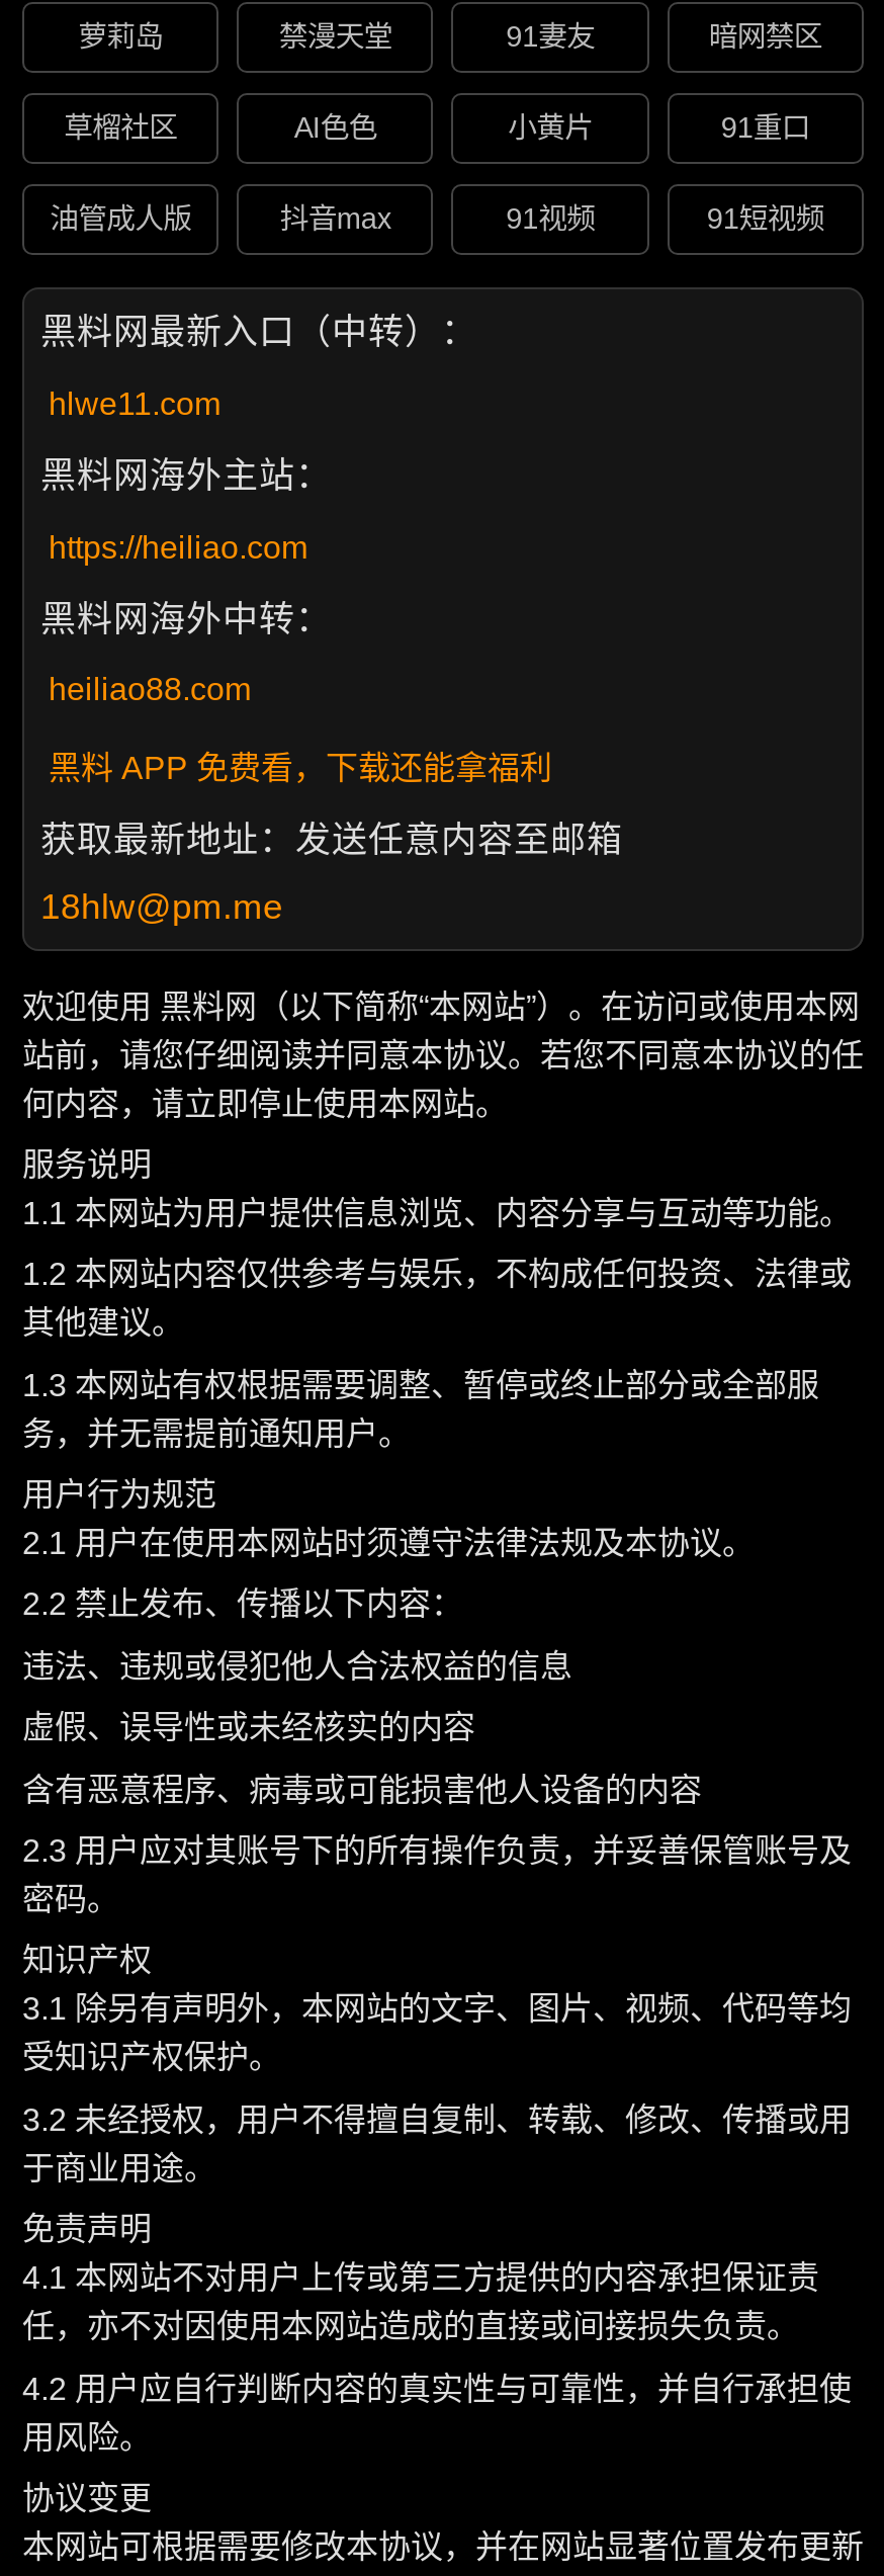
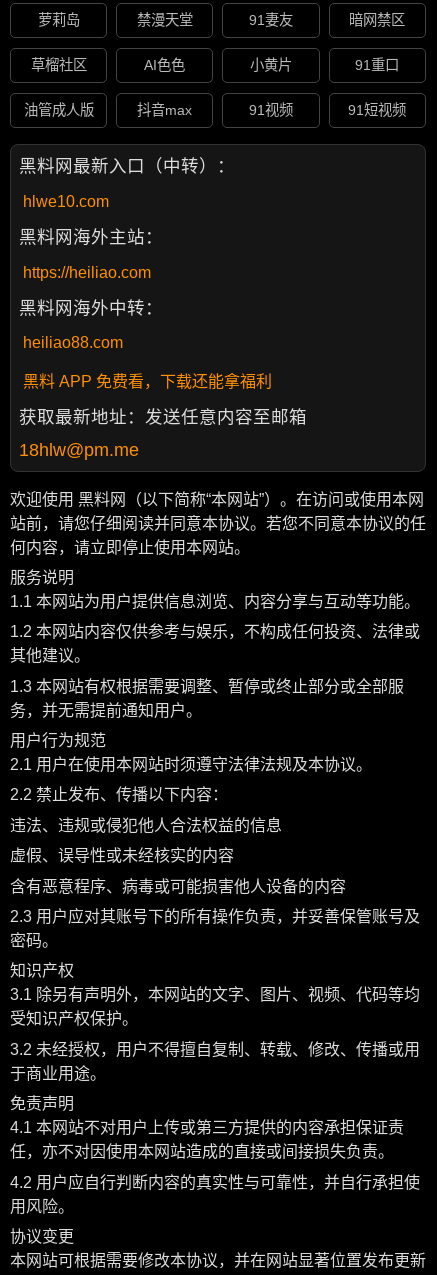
- hlwe11.com
+ hlwe10.com
